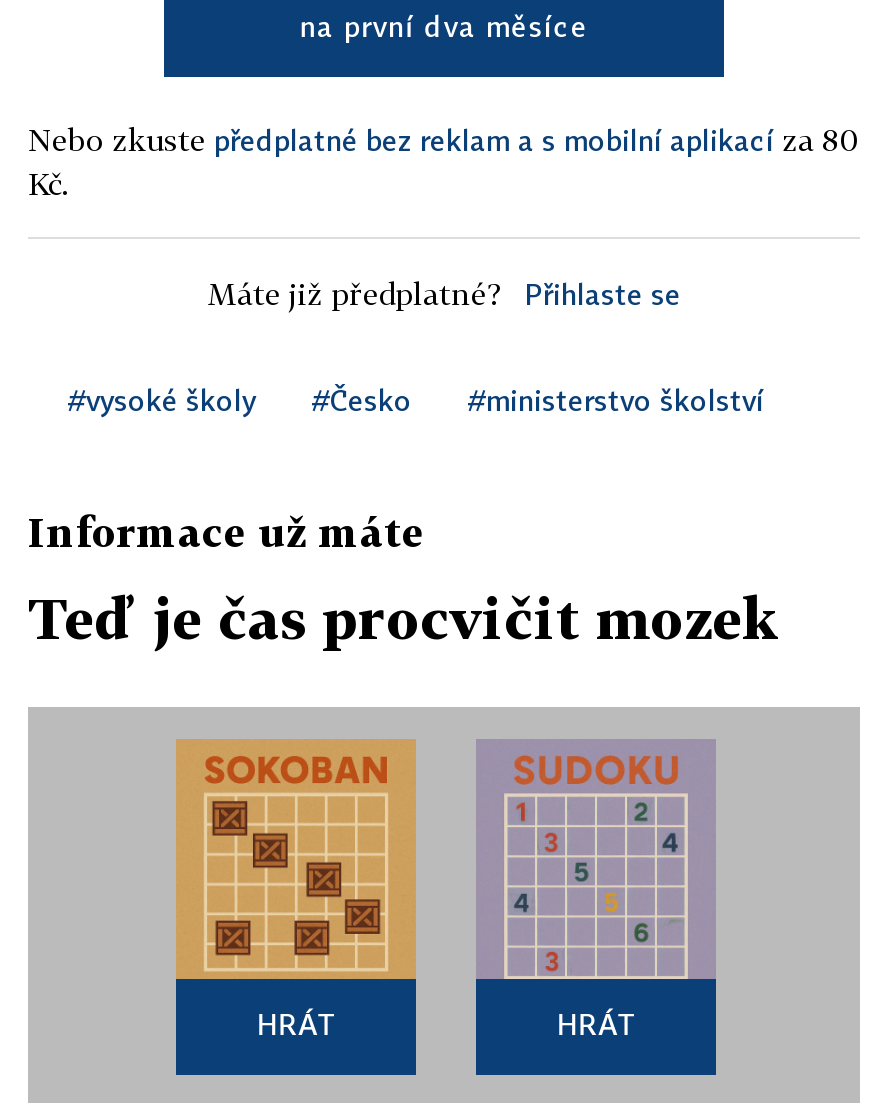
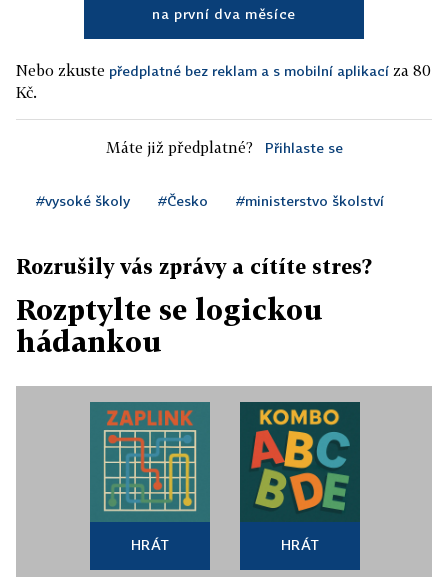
- Informace už máte
+ Rozrušily vás zprávy a cítíte stres?

- Teď je čas procvičit mozek
+ Rozptylte se logickou
+ hádankou

- [image]
+ [image]

- [image]
+ [image]
